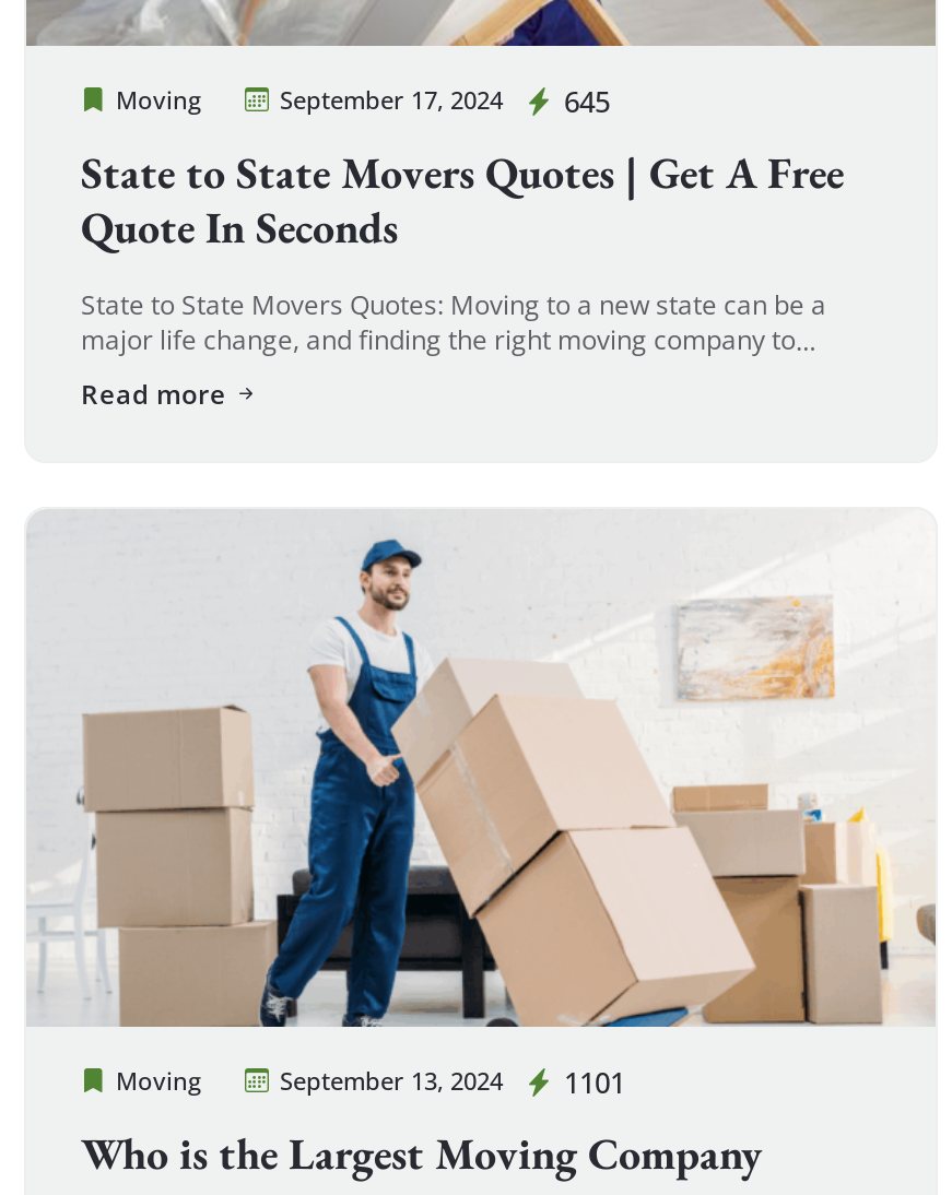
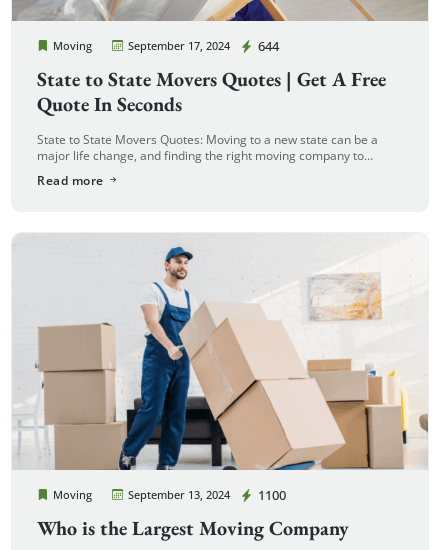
- 645
+ 644

- 1101
+ 1100
